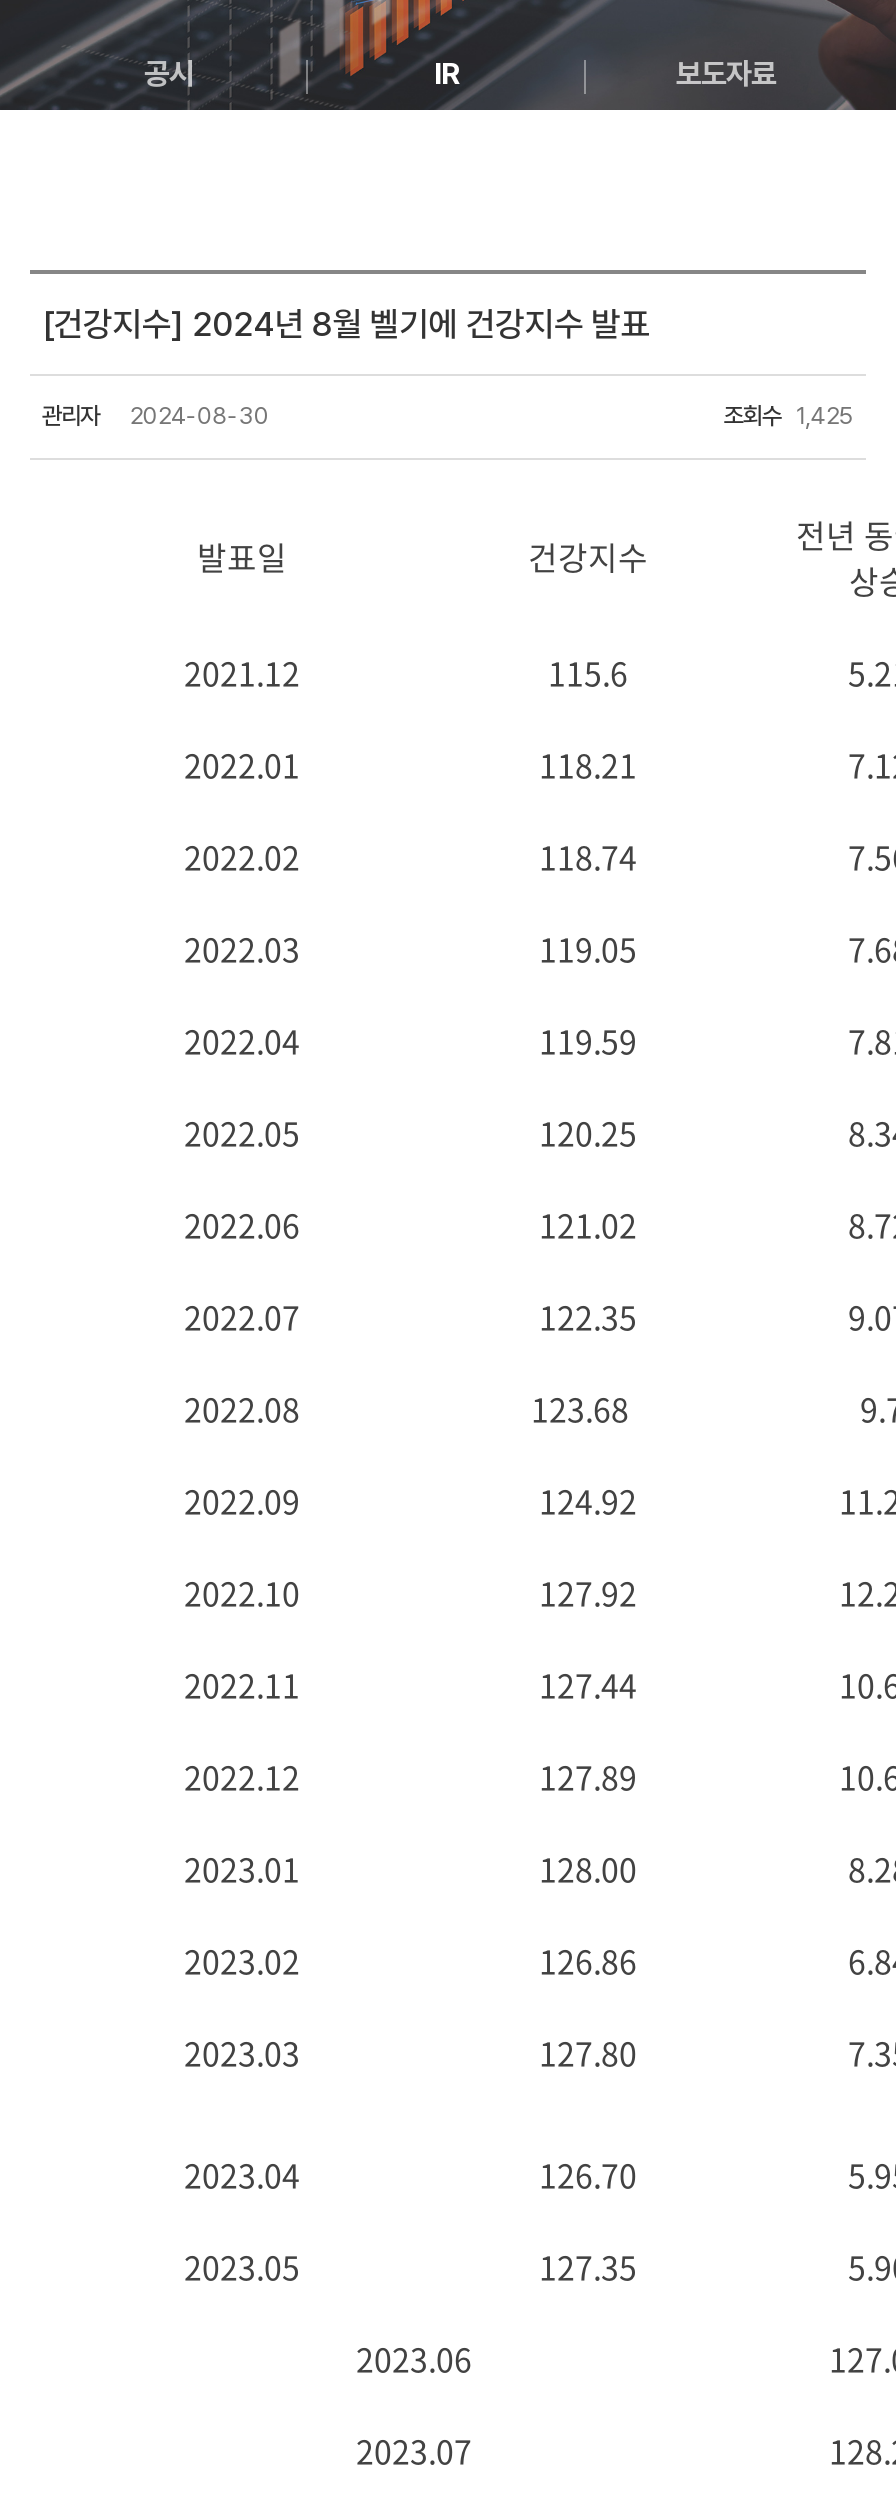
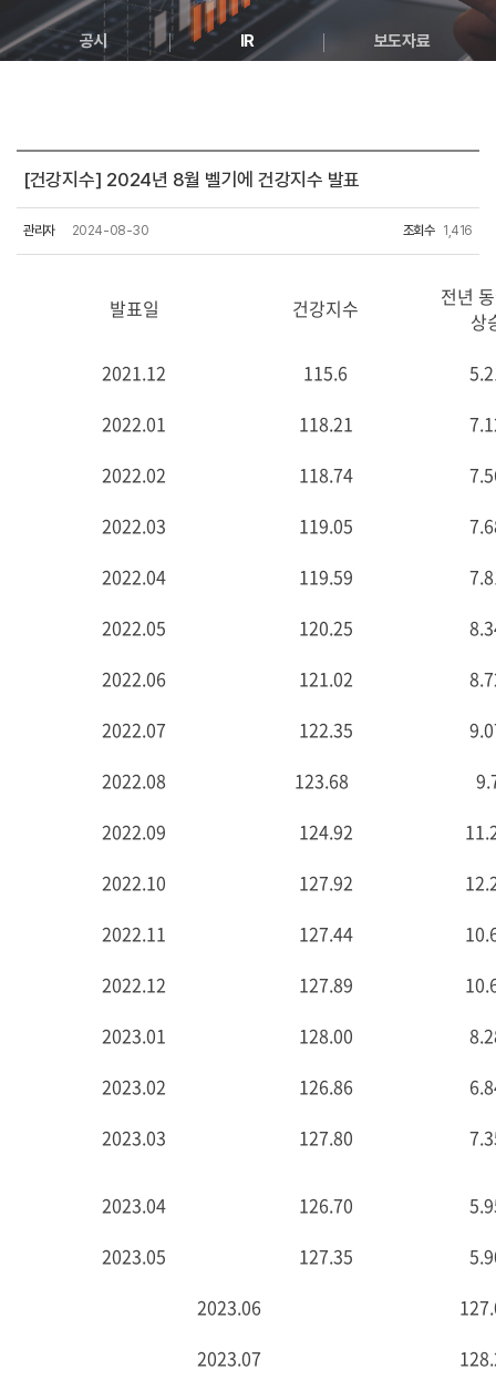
- 조회수 1,425
+ 조회수 1,416
